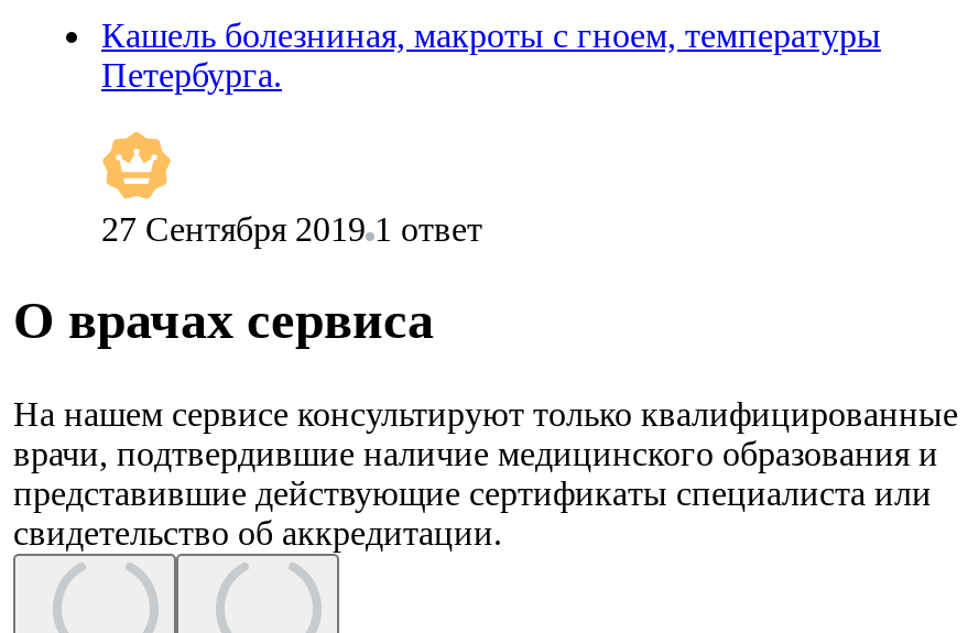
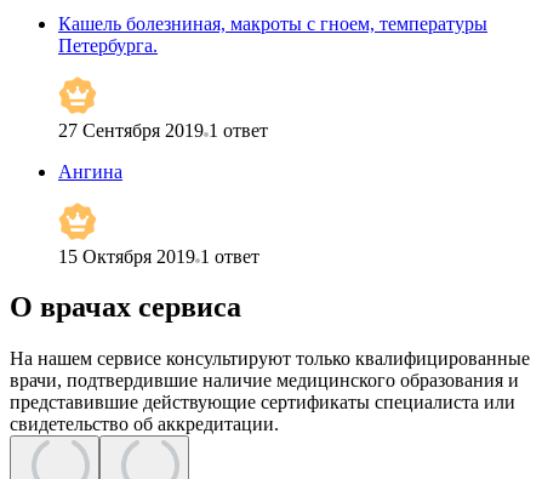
+ Ангина

+ 15 Октября 2019 1 ответ
